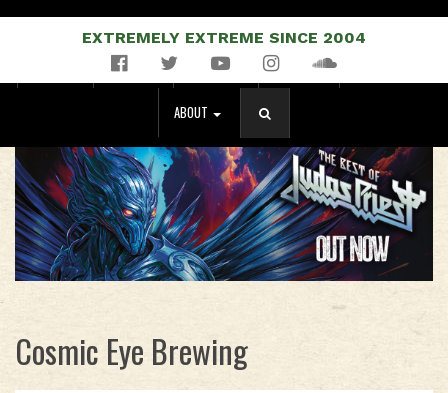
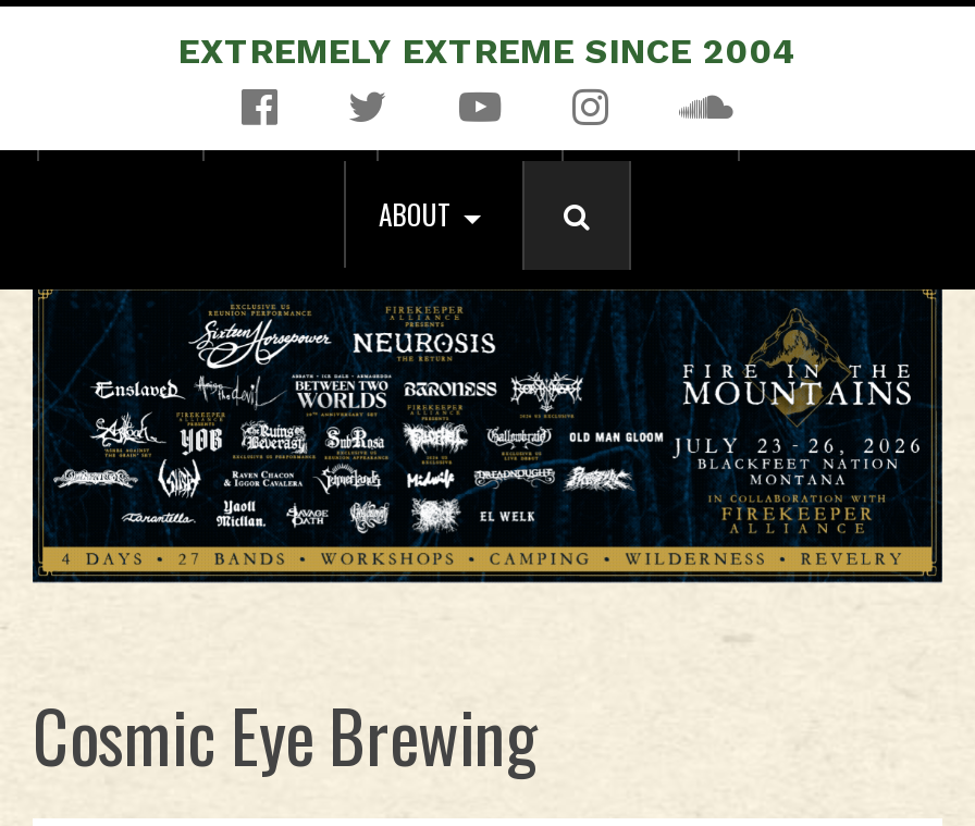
- [image]
+ [image]
